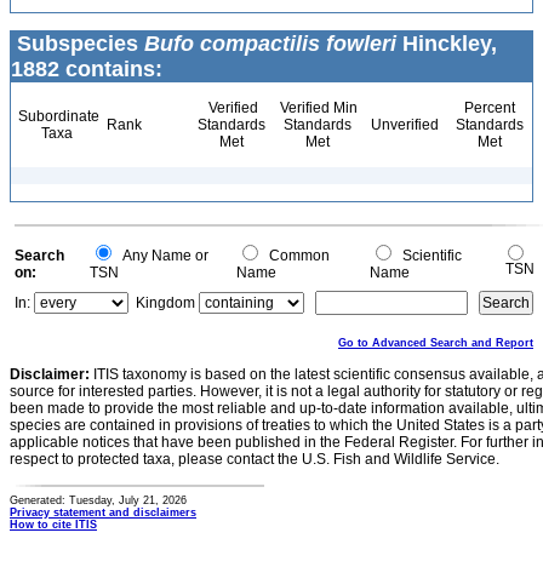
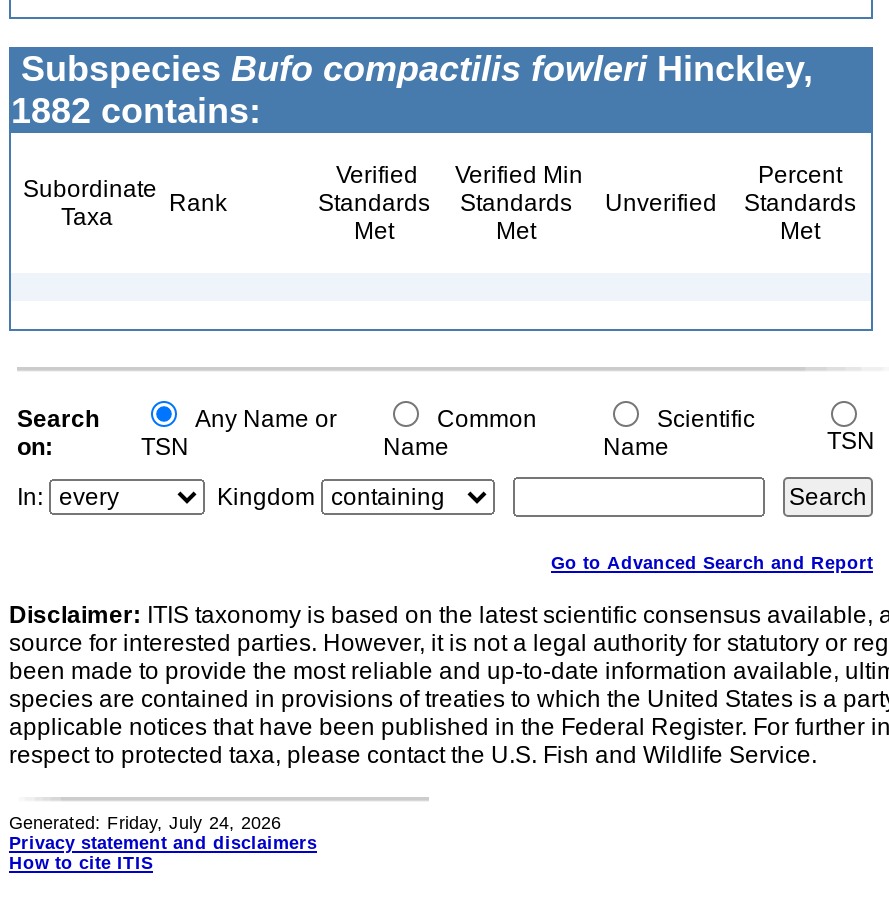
- Generated: Tuesday, July 21, 2026
+ Generated: Friday, July 24, 2026
